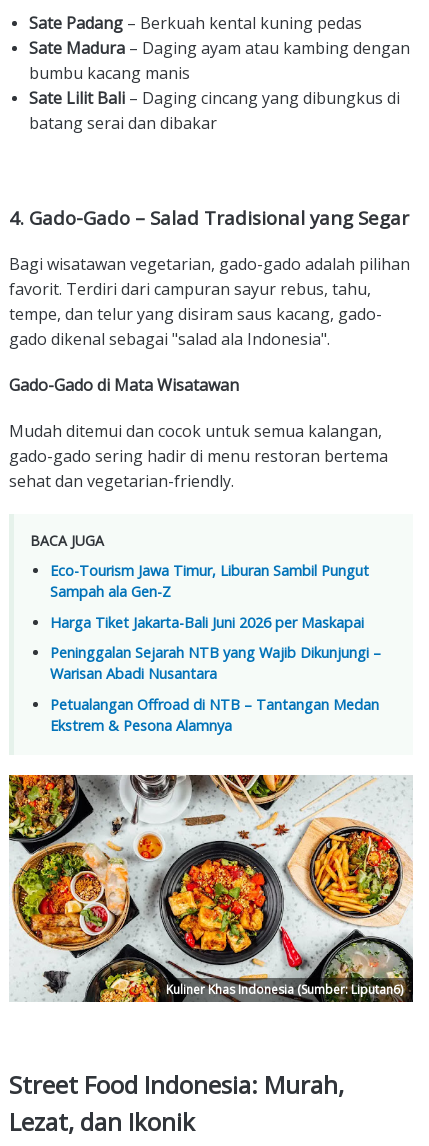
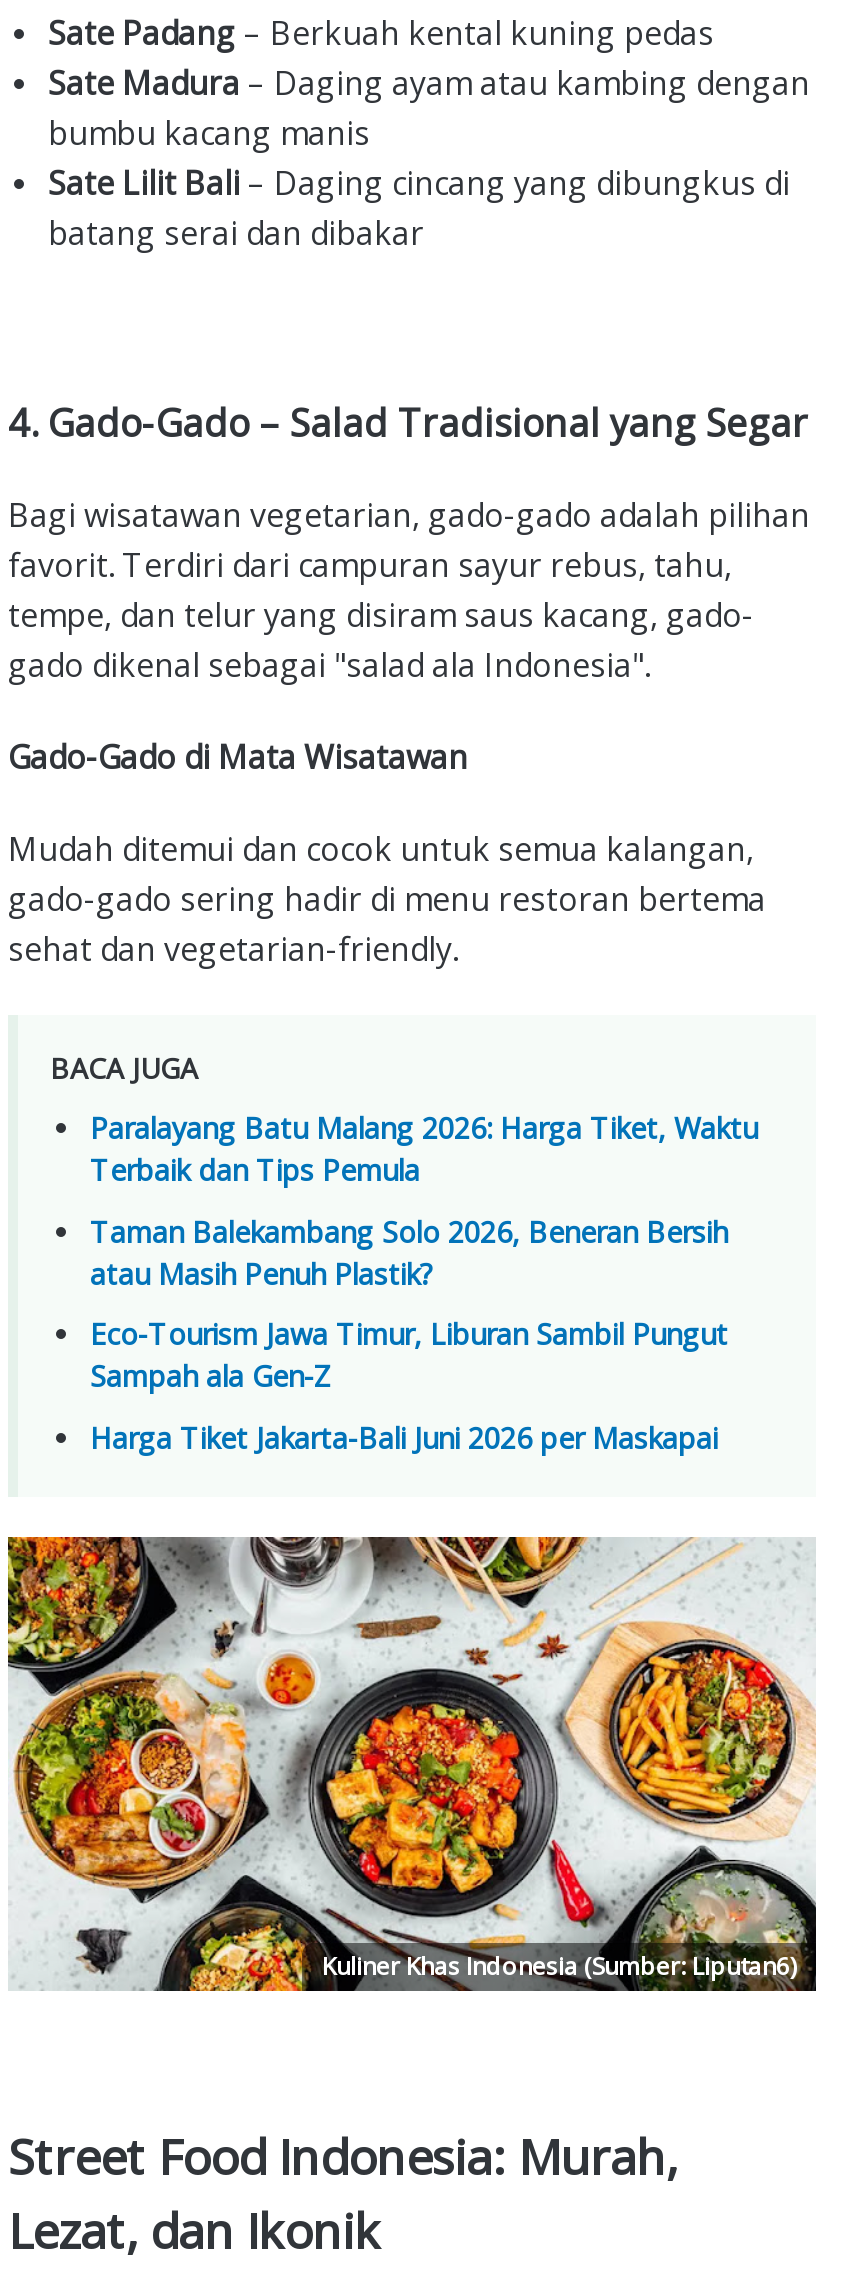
+ Paralayang Batu Malang 2026: Harga Tiket, Waktu
+ Terbaik dan Tips Pemula
+ Taman Balekambang Solo 2026, Beneran Bersih
+ atau Masih Penuh Plastik?

moved down: Eco-Tourism Jawa Timur, Liburan Sambil Pungut | Sampah ala Gen-Z | Harga Tiket Jakarta-Bali Juni 2026 per Maskapai

- Peninggalan Sejarah NTB yang Wajib Dikunjungi –
- Warisan Abadi Nusantara
- Petualangan Offroad di NTB – Tantangan Medan
- Ekstrem & Pesona Alamnya
